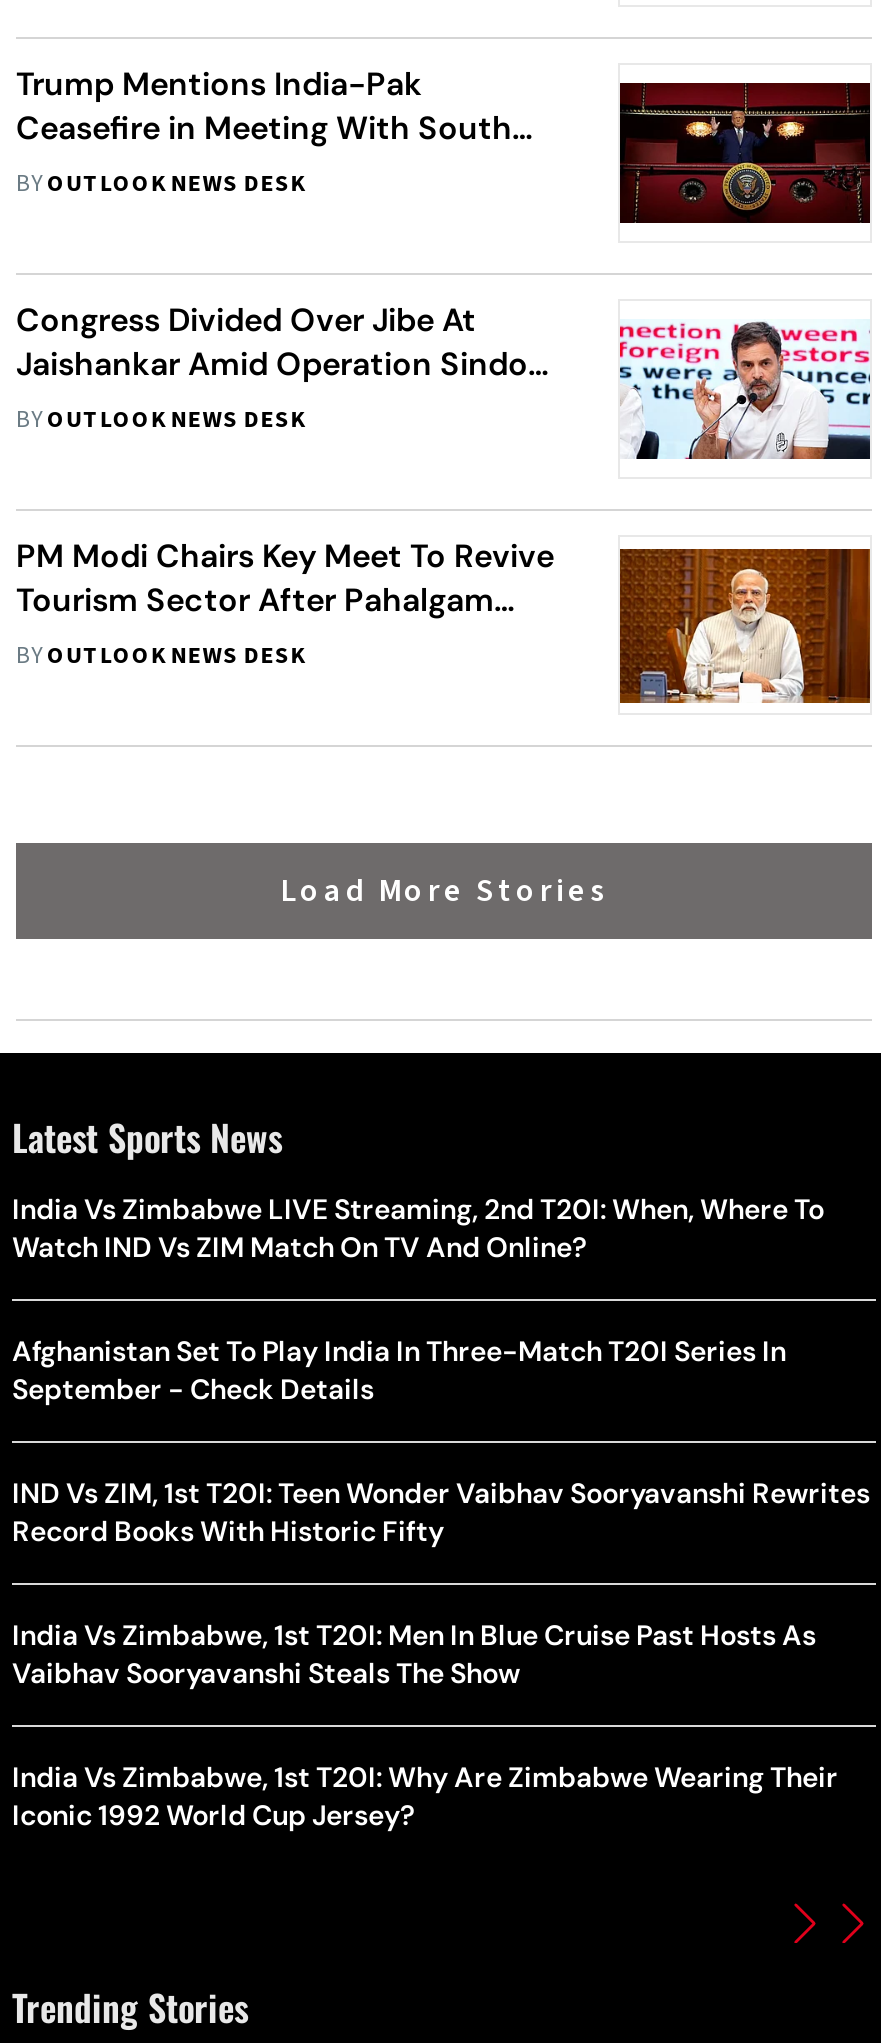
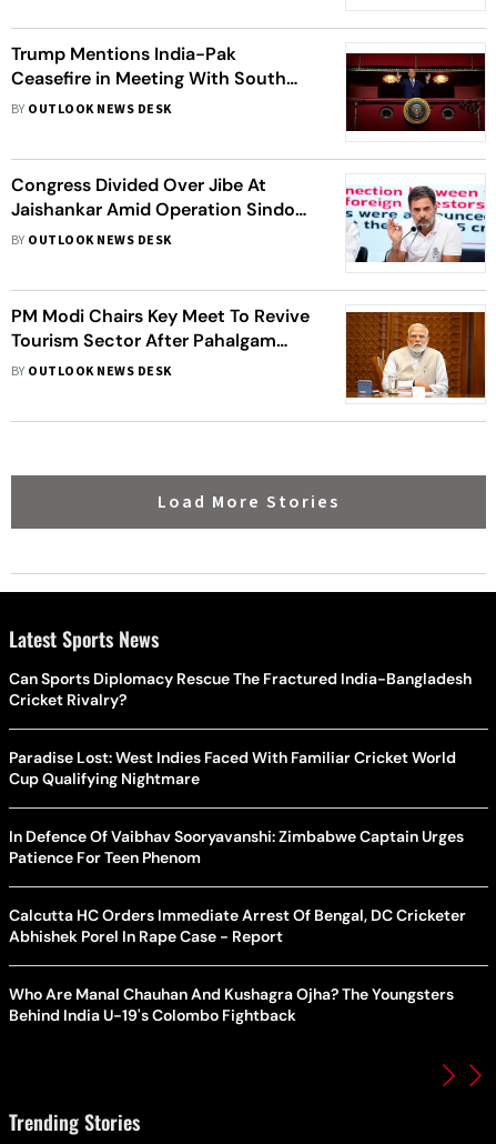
- India Vs Zimbabwe LIVE Streaming, 2nd T20I: When, Where To
- Watch IND Vs ZIM Match On TV And Online?
+ Can Sports Diplomacy Rescue The Fractured India-Bangladesh
+ Cricket Rivalry?

- Afghanistan Set To Play India In Three-Match T20I Series In
- September - Check Details
+ Paradise Lost: West Indies Faced With Familiar Cricket World
+ Cup Qualifying Nightmare

- IND Vs ZIM, 1st T20I: Teen Wonder Vaibhav Sooryavanshi Rewrites
- Record Books With Historic Fifty
+ In Defence Of Vaibhav Sooryavanshi: Zimbabwe Captain Urges
+ Patience For Teen Phenom

- India Vs Zimbabwe, 1st T20I: Men In Blue Cruise Past Hosts As
- Vaibhav Sooryavanshi Steals The Show
+ Calcutta HC Orders Immediate Arrest Of Bengal, DC Cricketer
+ Abhishek Porel In Rape Case - Report

- India Vs Zimbabwe, 1st T20I: Why Are Zimbabwe Wearing Their
- Iconic 1992 World Cup Jersey?
+ Who Are Manal Chauhan And Kushagra Ojha? The Youngsters
+ Behind India U-19's Colombo Fightback
